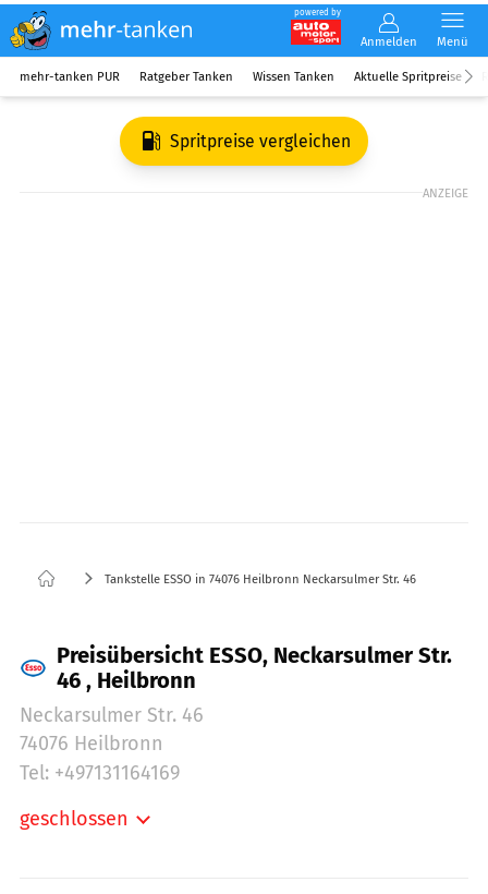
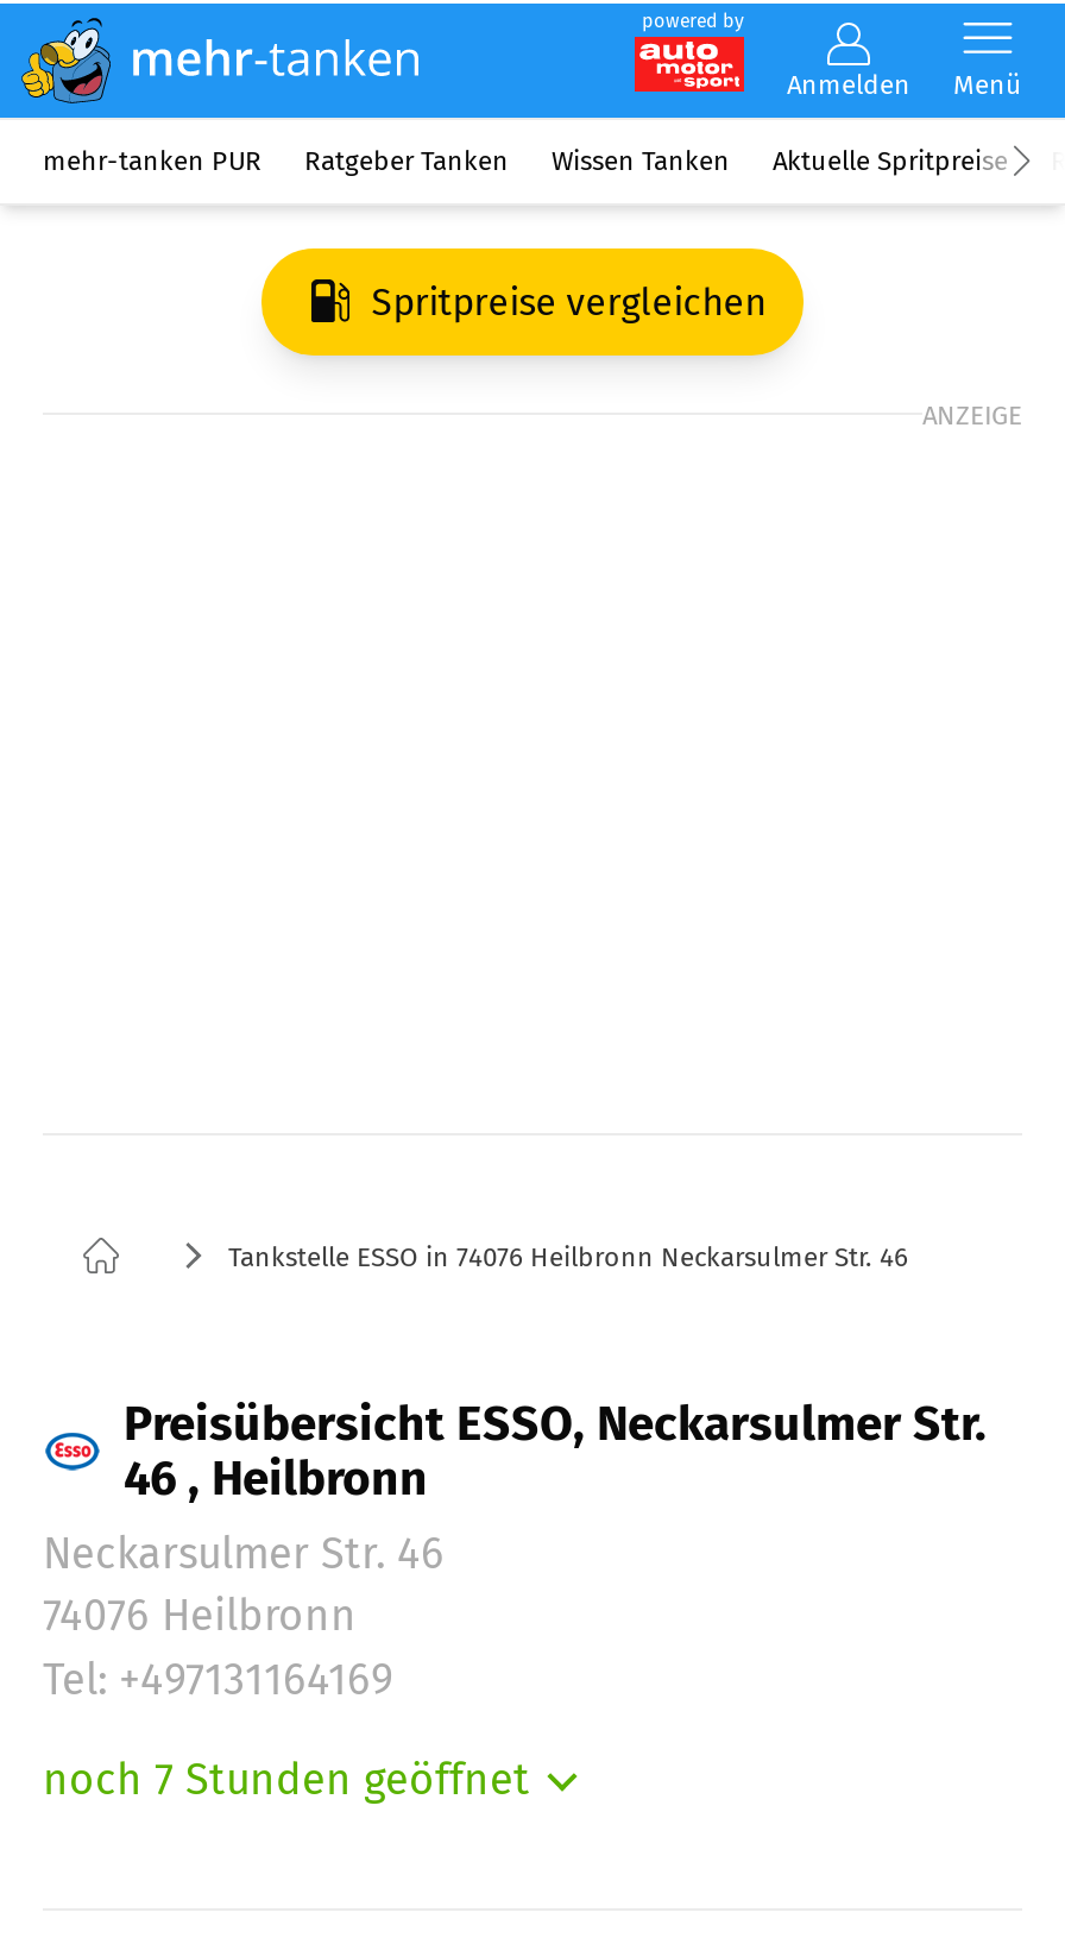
- geschlossen
+ noch 7 Stunden geöffnet
